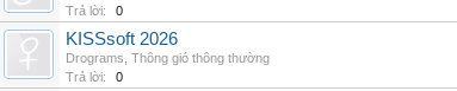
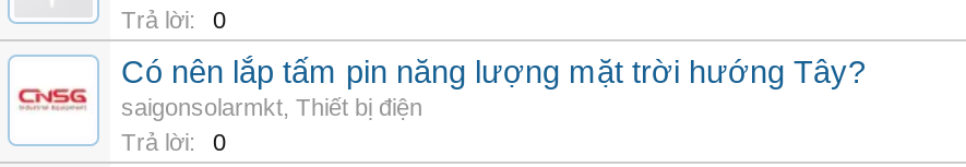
+ [image]

- KISSsoft 2026
- Drograms, Thông gió thông thường
+ Có nên lắp tấm pin năng lượng mặt trời hướng Tây?
+ saigonsolarmkt, Thiết bị điện
